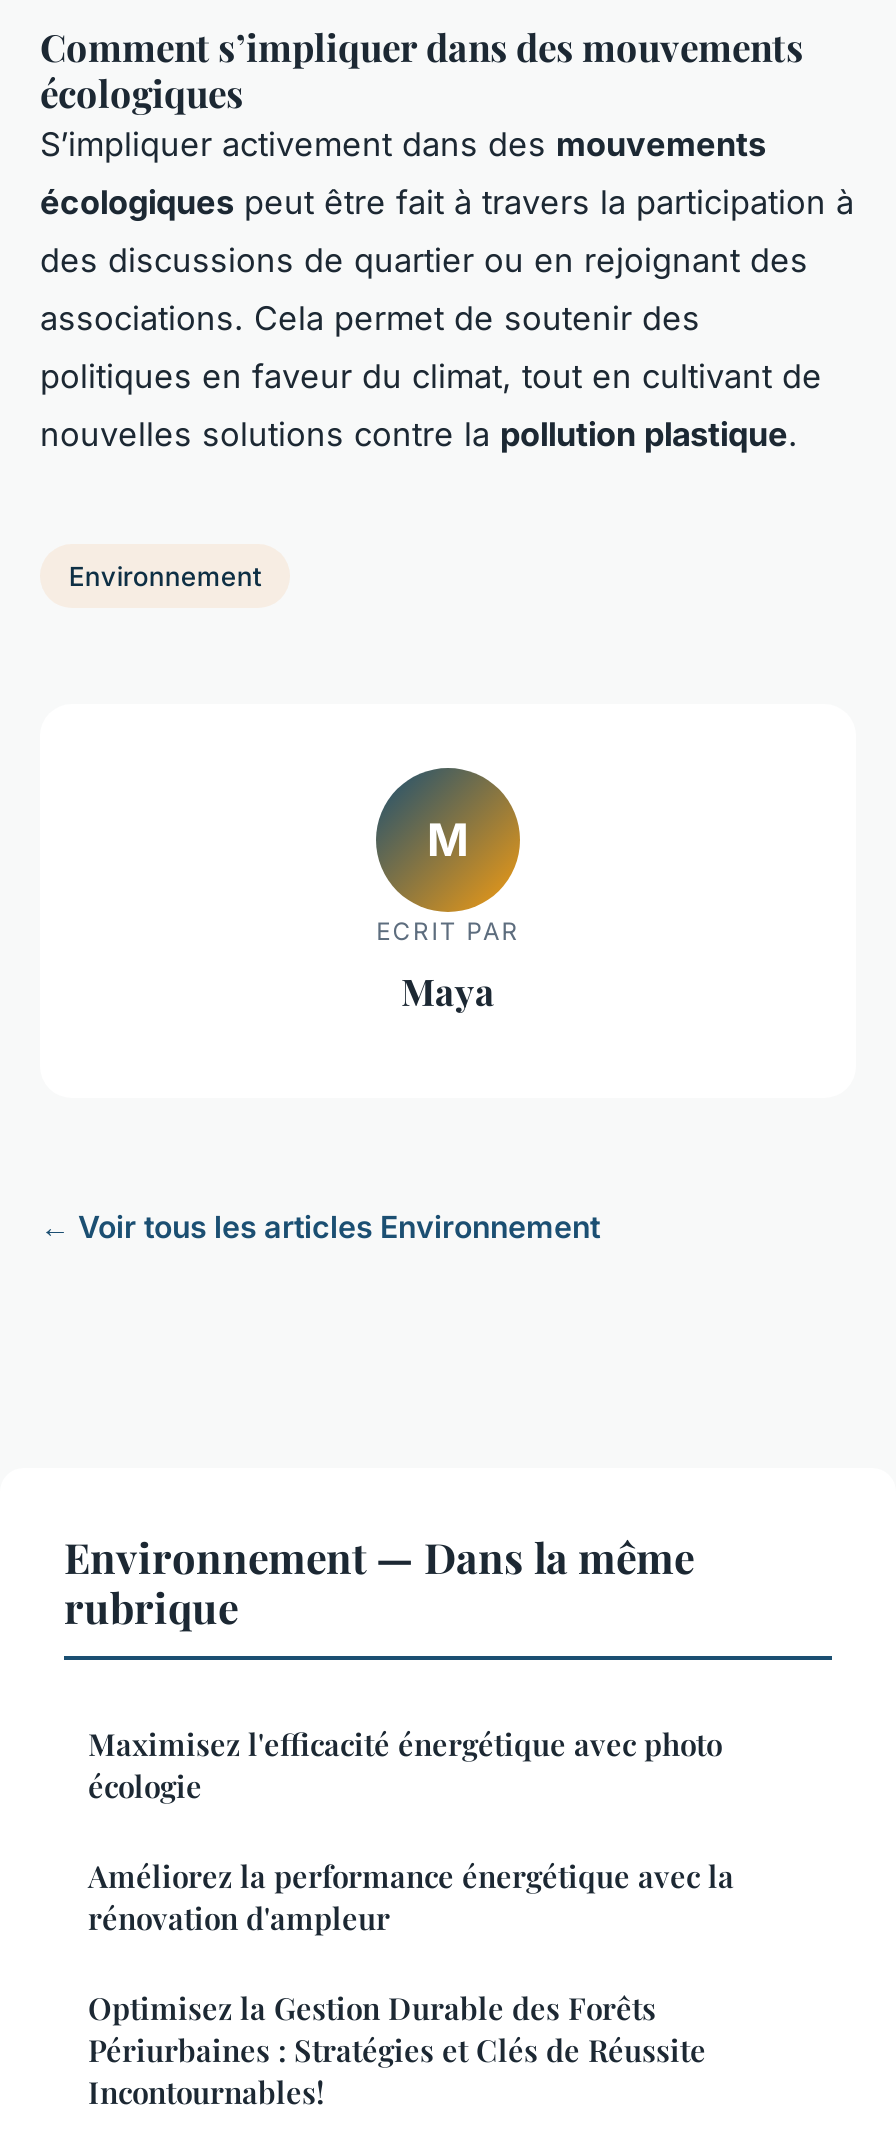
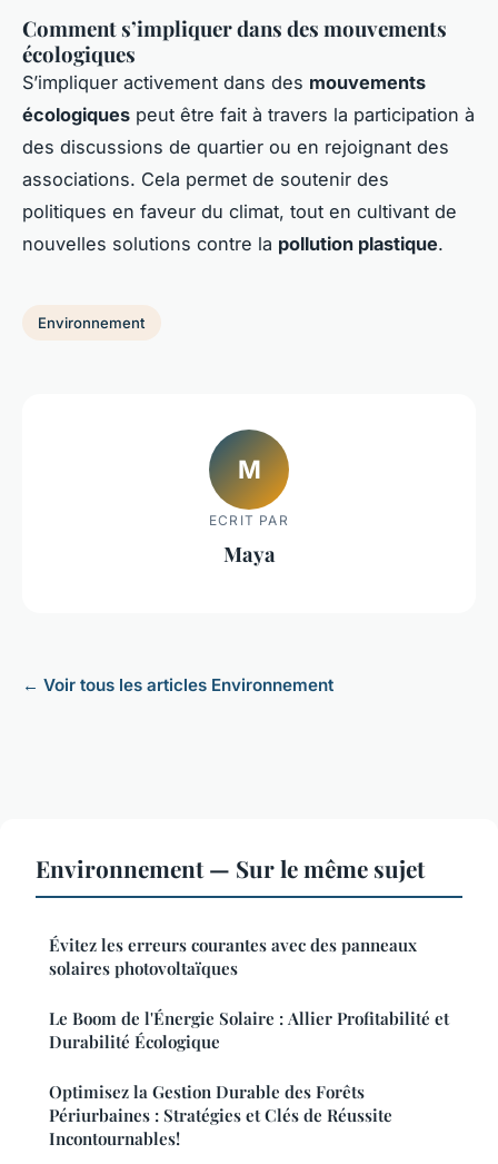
- Environnement — Dans la même
- rubrique
+ Environnement — Sur le même sujet

- Maximisez l'efficacité énergétique avec photo
- écologie
+ Évitez les erreurs courantes avec des panneaux
+ solaires photovoltaïques

- Améliorez la performance énergétique avec la
- rénovation d'ampleur
+ Le Boom de l'Énergie Solaire : Allier Profitabilité et
+ Durabilité Écologique
